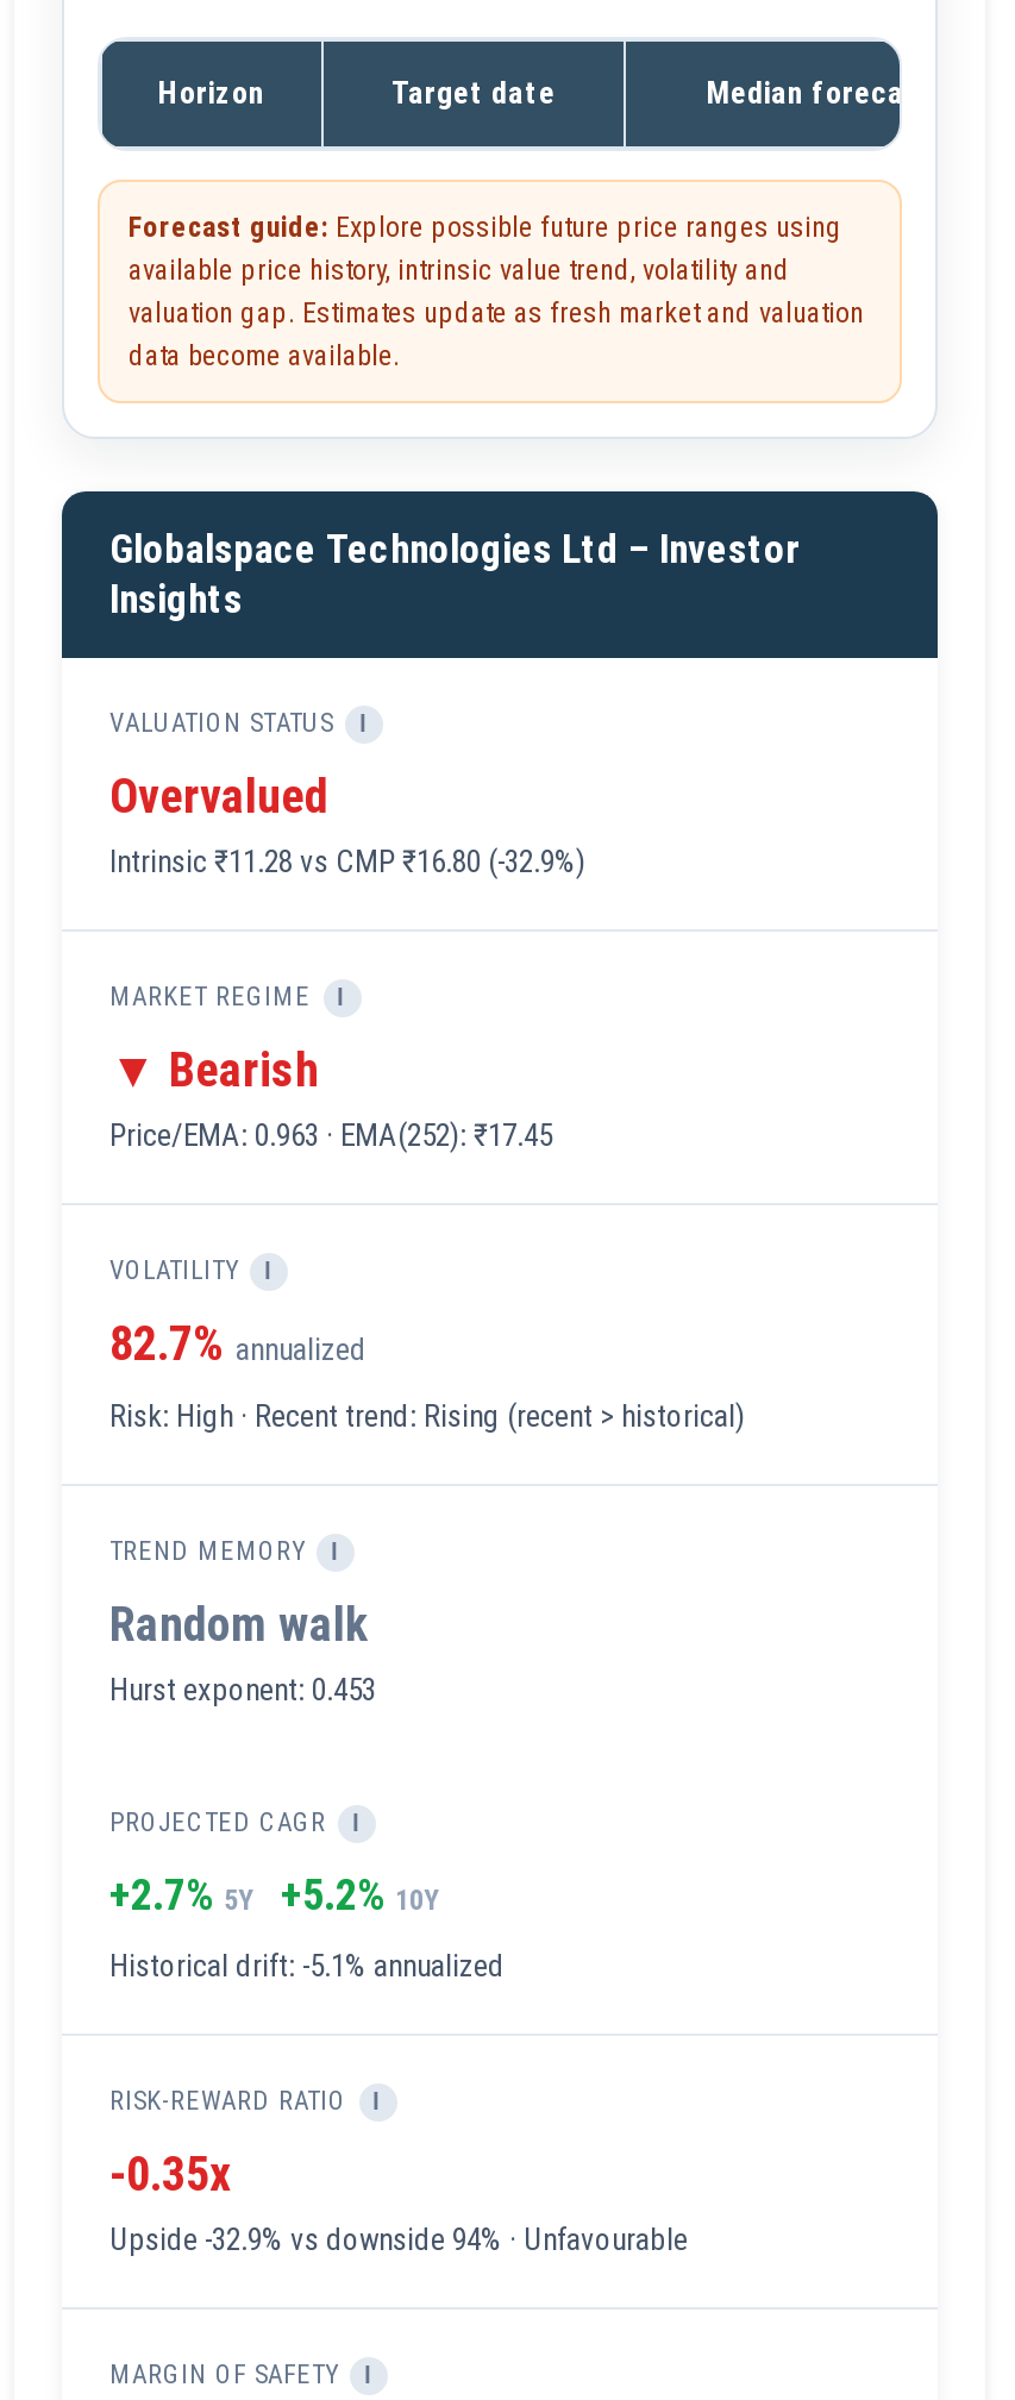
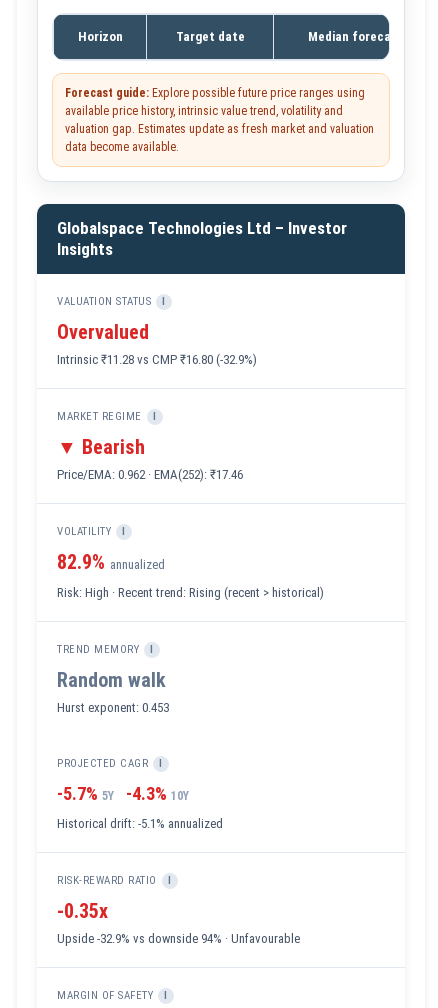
- Price/EMA: 0.963 · EMA(252): ₹17.45
+ Price/EMA: 0.962 · EMA(252): ₹17.46

- 82.7% annualized
+ 82.9% annualized

- +2.7% 5Y +5.2% 10Y
+ -5.7% 5Y -4.3% 10Y
